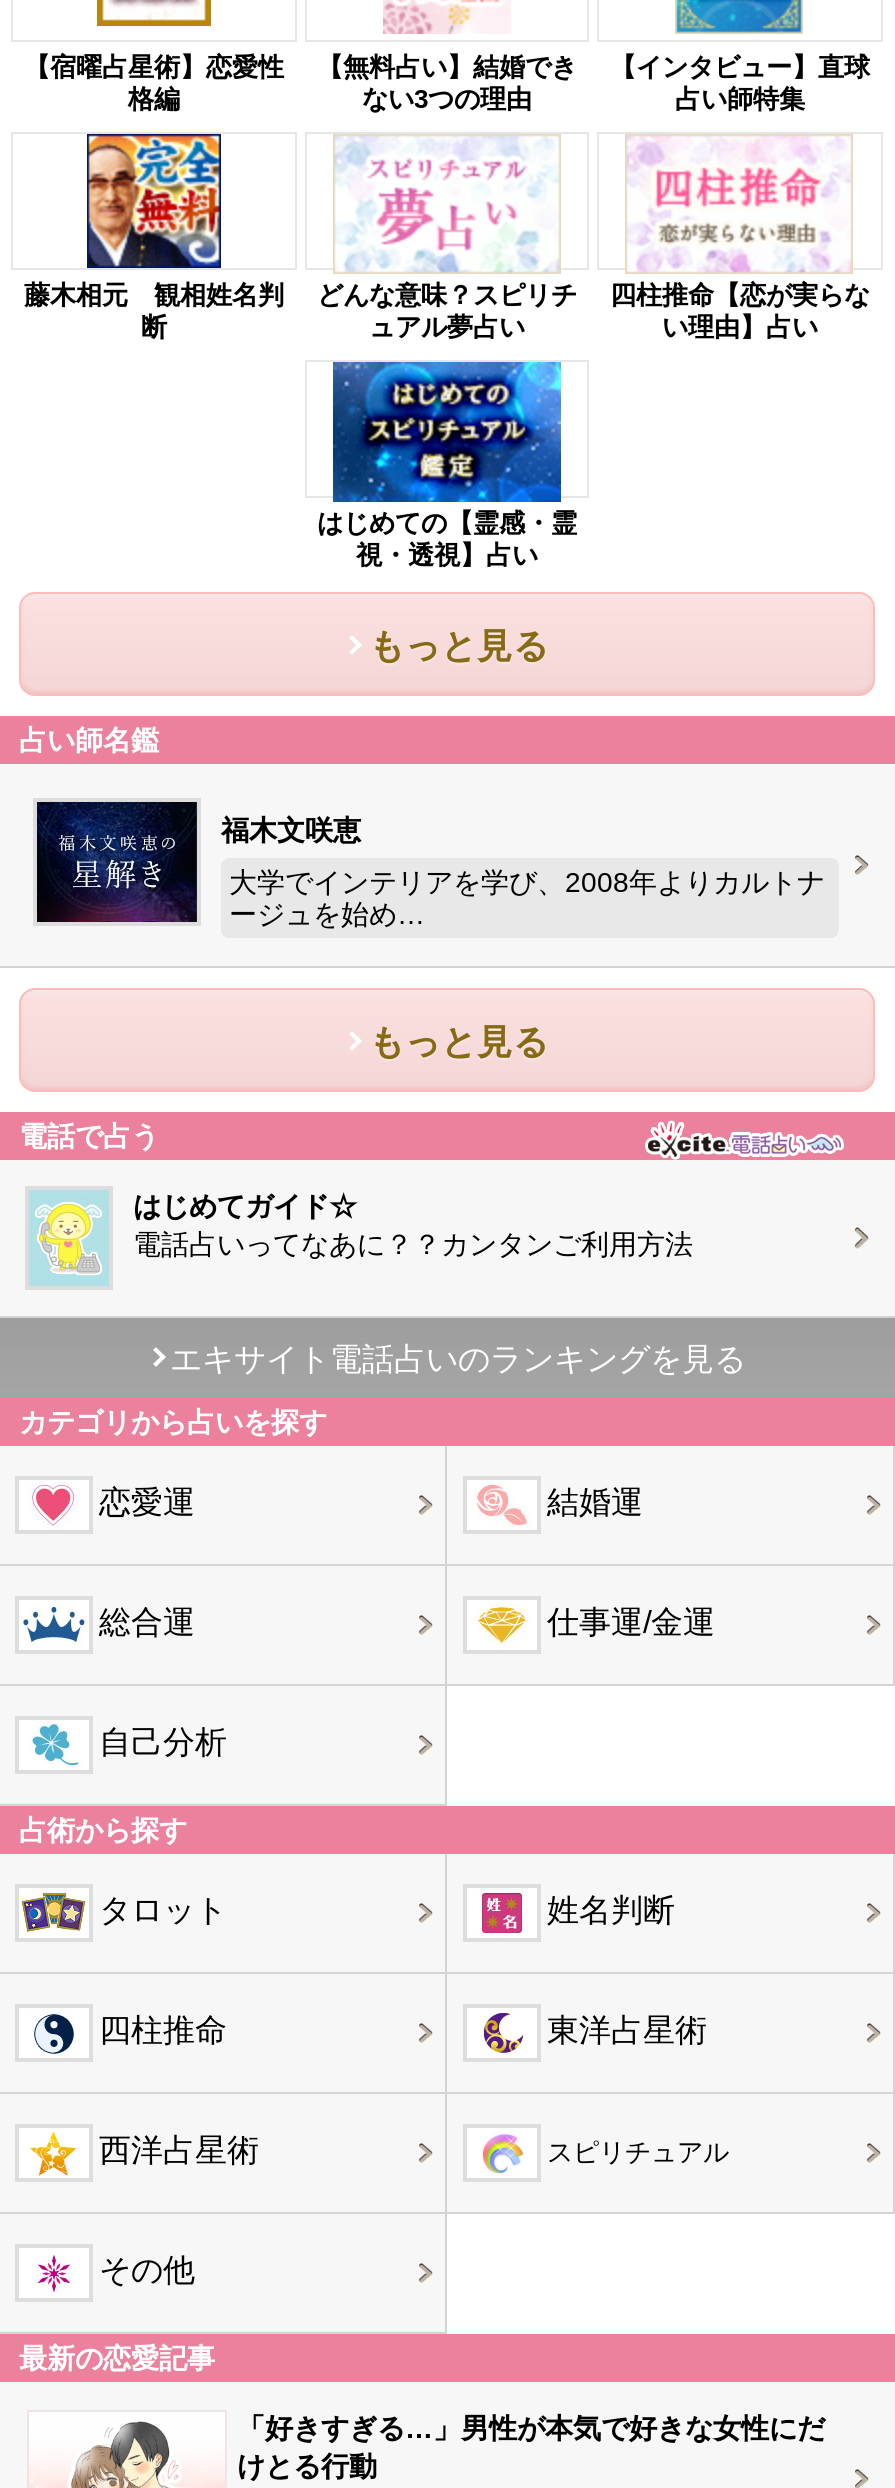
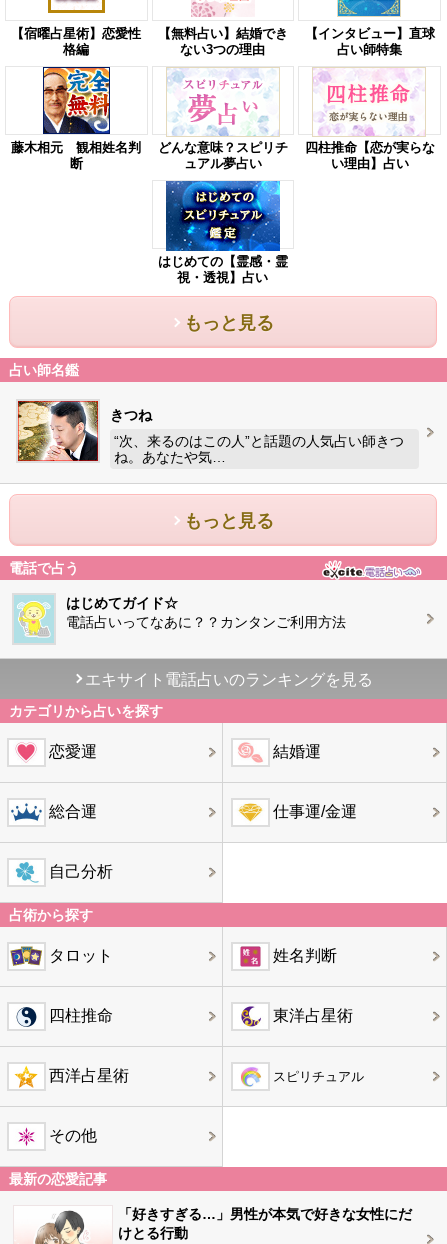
- [image]
- 福木文咲恵
+ [image]
+ きつね

- 大学でインテリアを学び、2008年よりカルトナ
- ージュを始め…
+ “次、来るのはこの人”と話題の人気占い師きつ
+ ね。あなたや気…
